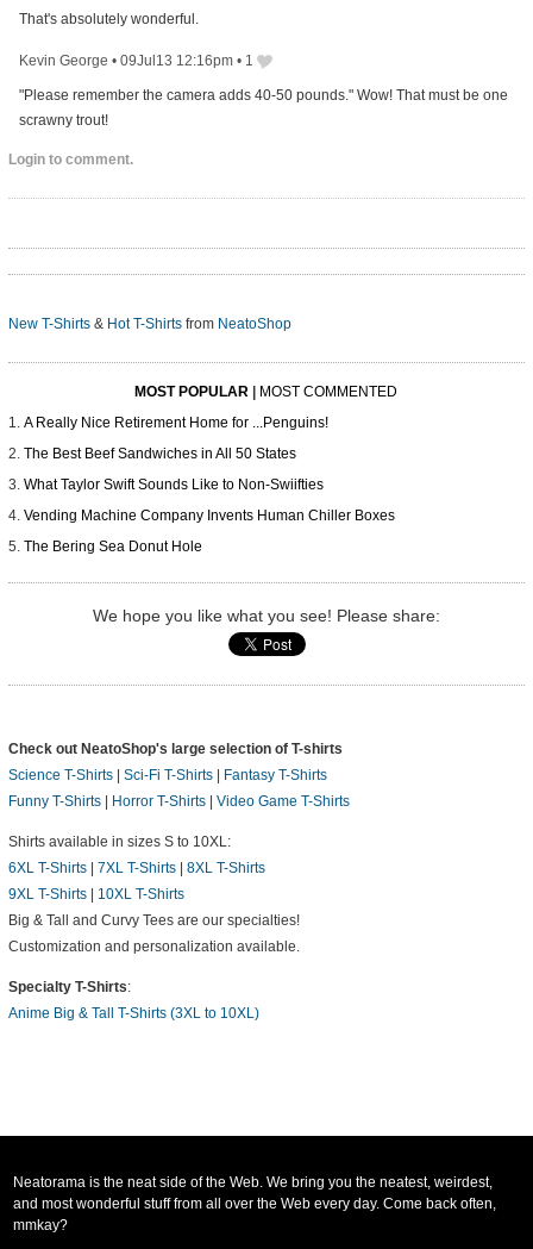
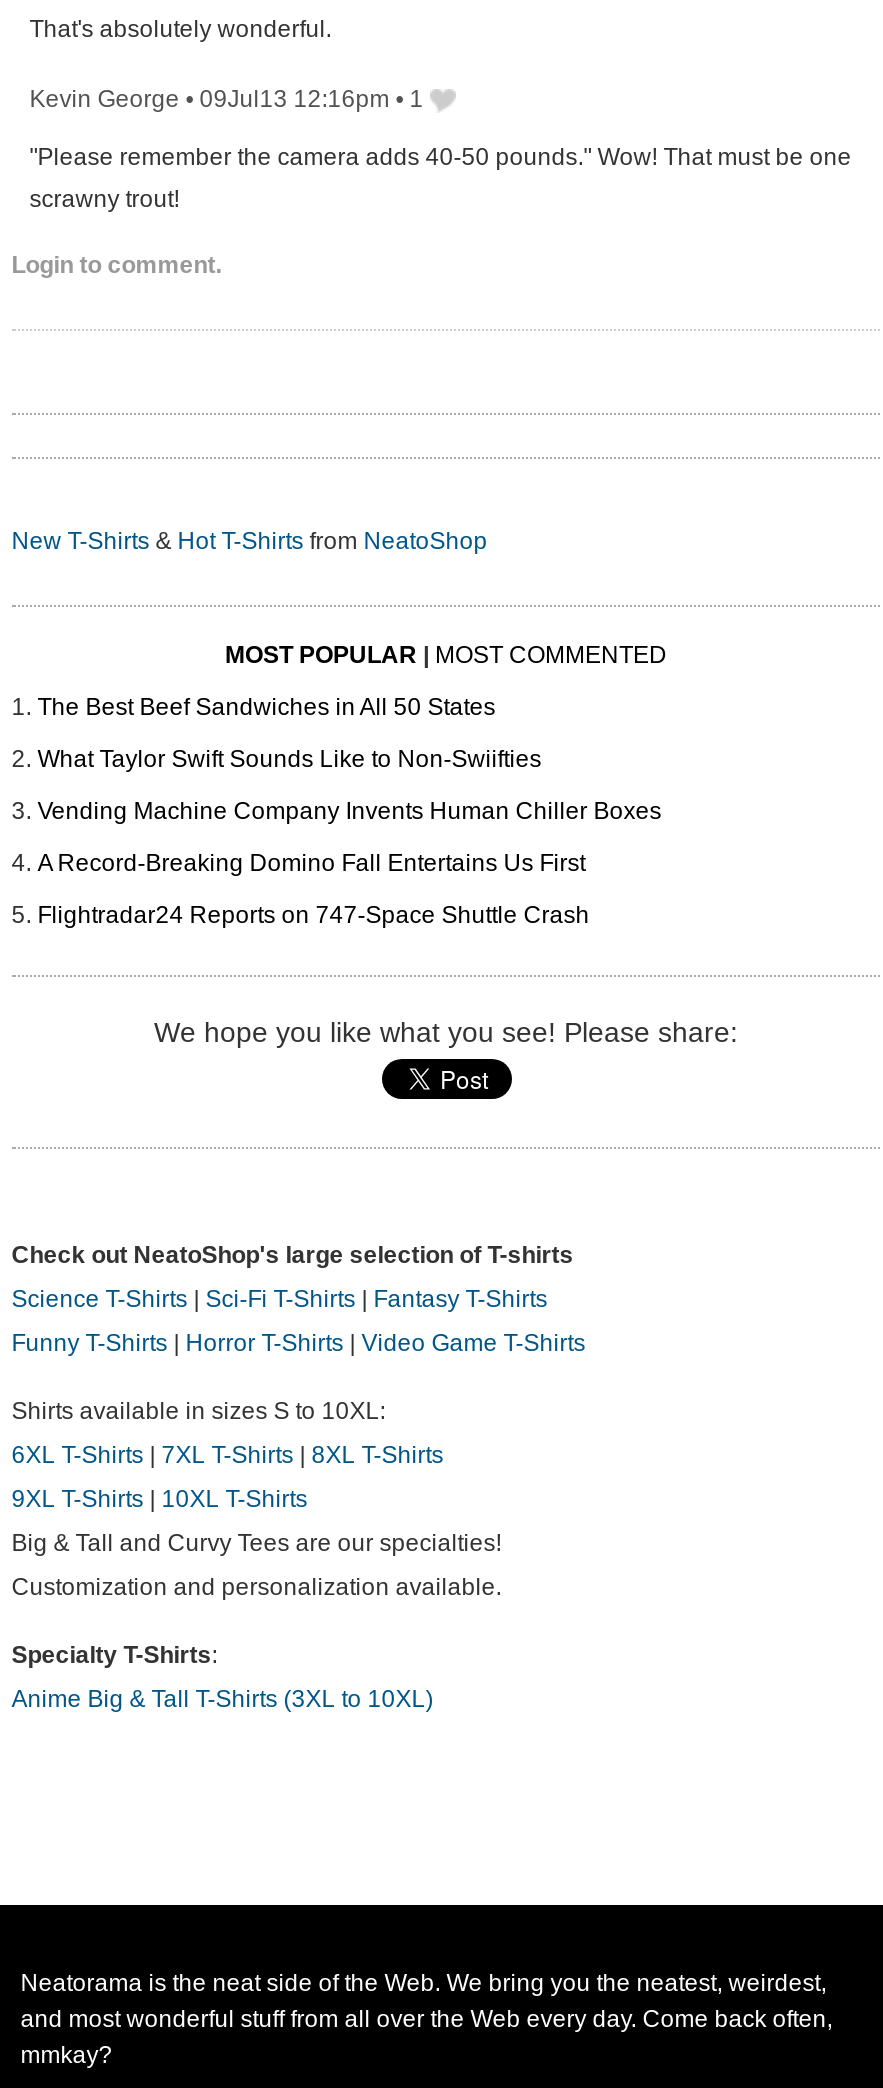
- A Really Nice Retirement Home for ...Penguins!

moved up: The Best Beef Sandwiches in All 50 States | What Taylor Swift Sounds Like to Non-Swiifties | Vending Machine Company Invents Human Chiller Boxes

- The Bering Sea Donut Hole
+ A Record-Breaking Domino Fall Entertains Us First
+ Flightradar24 Reports on 747-Space Shuttle Crash
